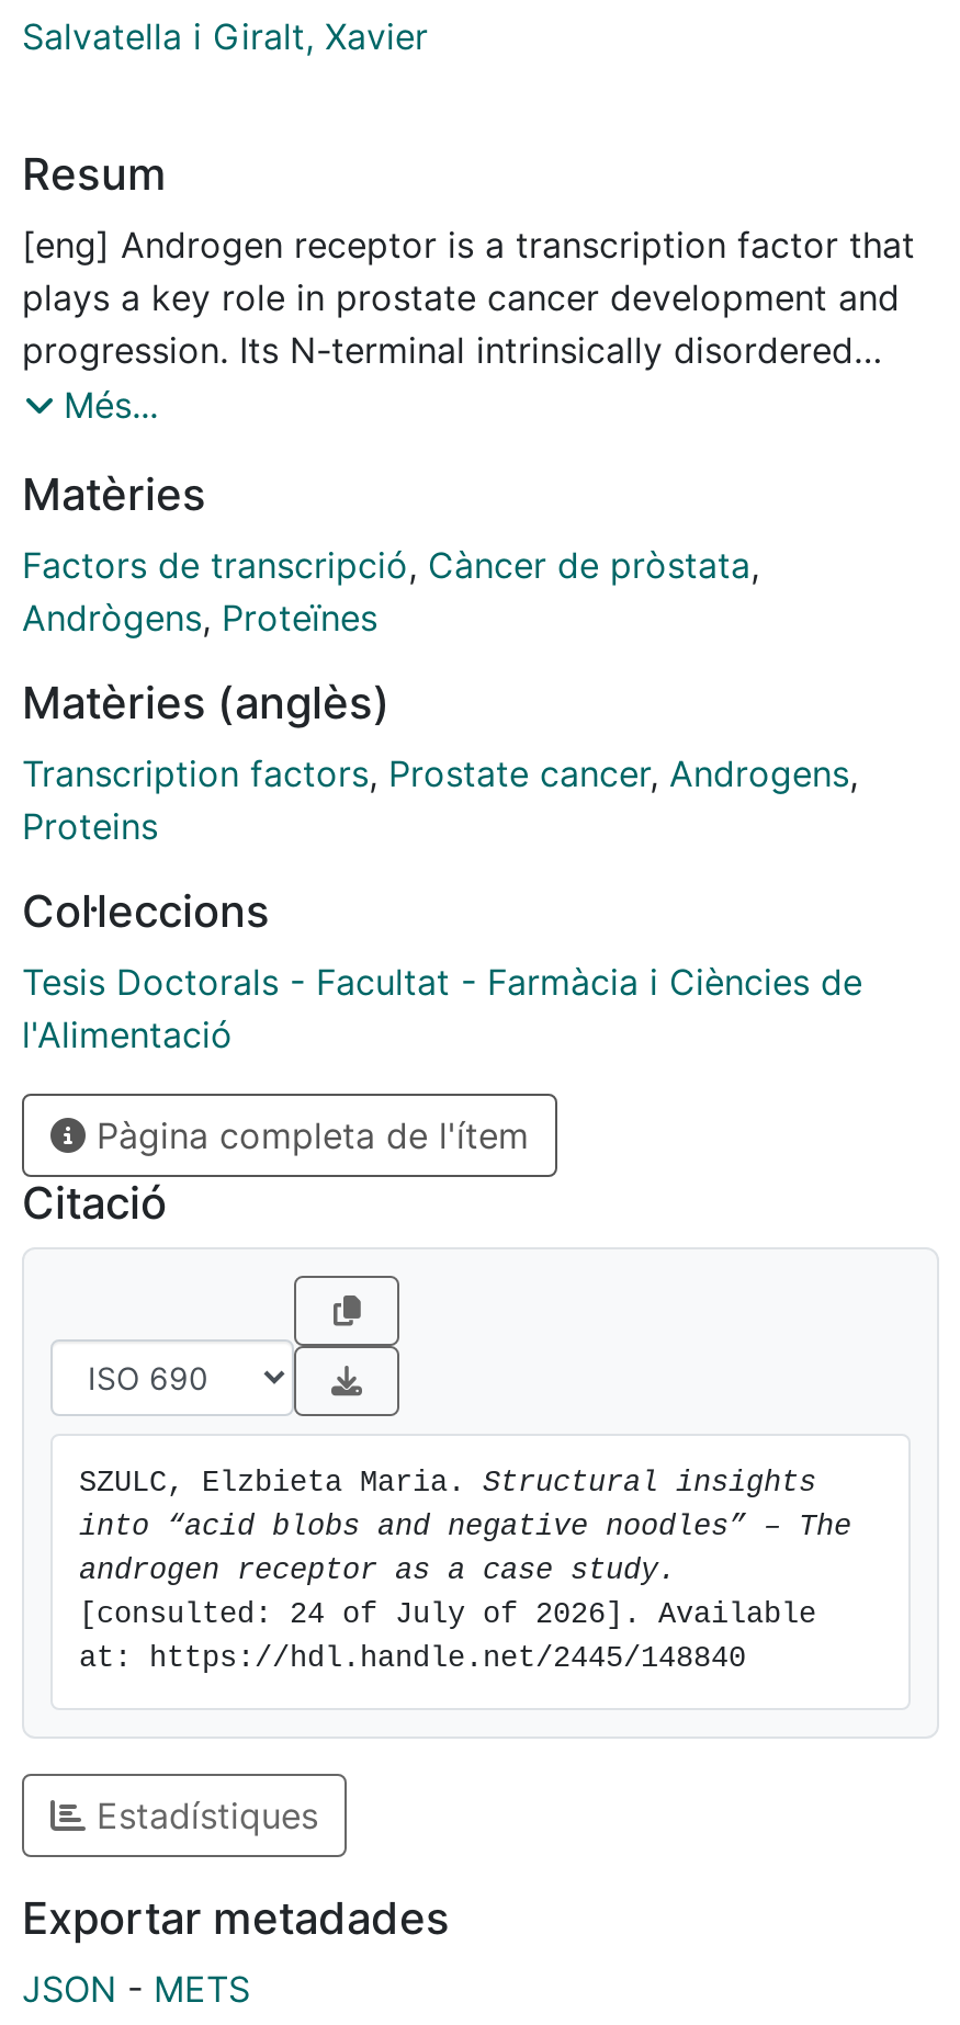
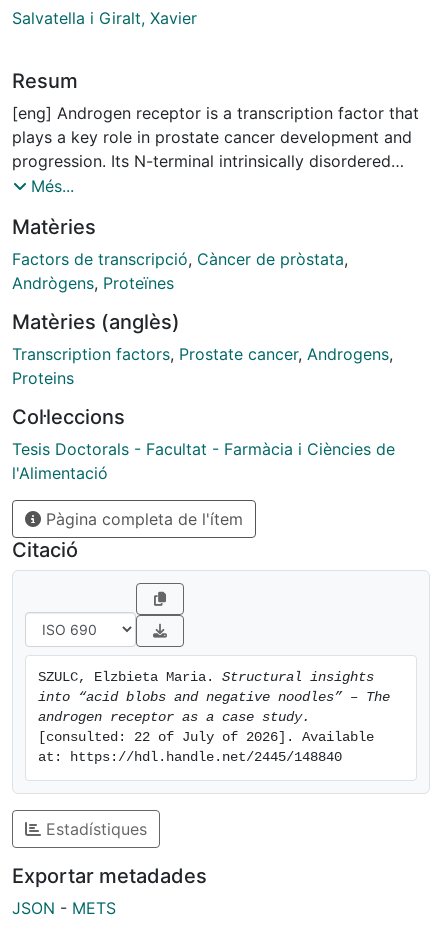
- [consulted: 24 of July of 2026]. Available
+ [consulted: 22 of July of 2026]. Available
